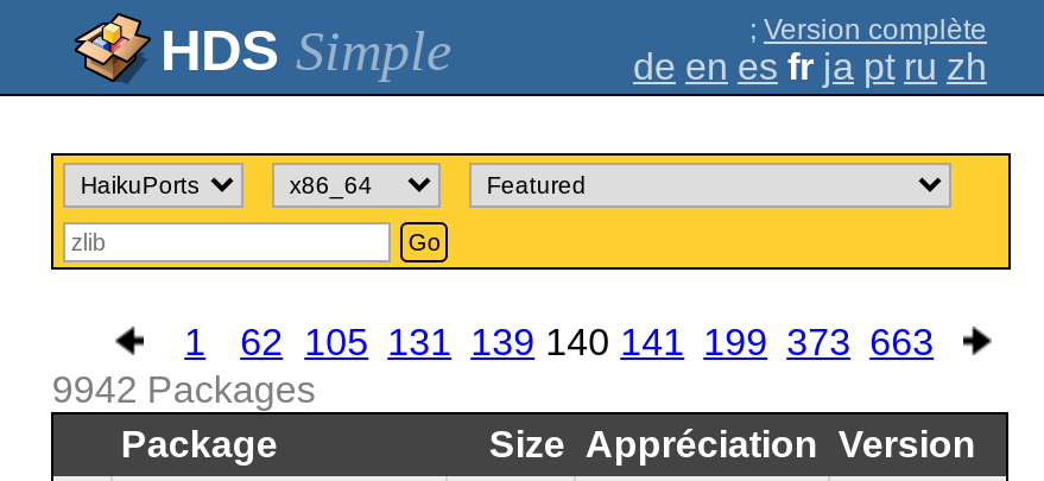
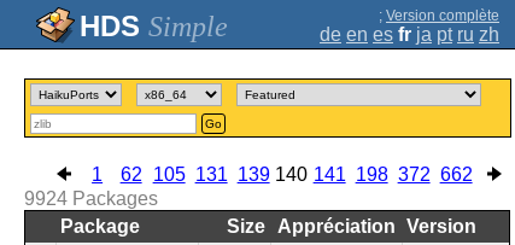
- 1 62 105 131 139 140 141 199 373 663
+ 1 62 105 131 139 140 141 198 372 662

- 9942 Packages
+ 9924 Packages
